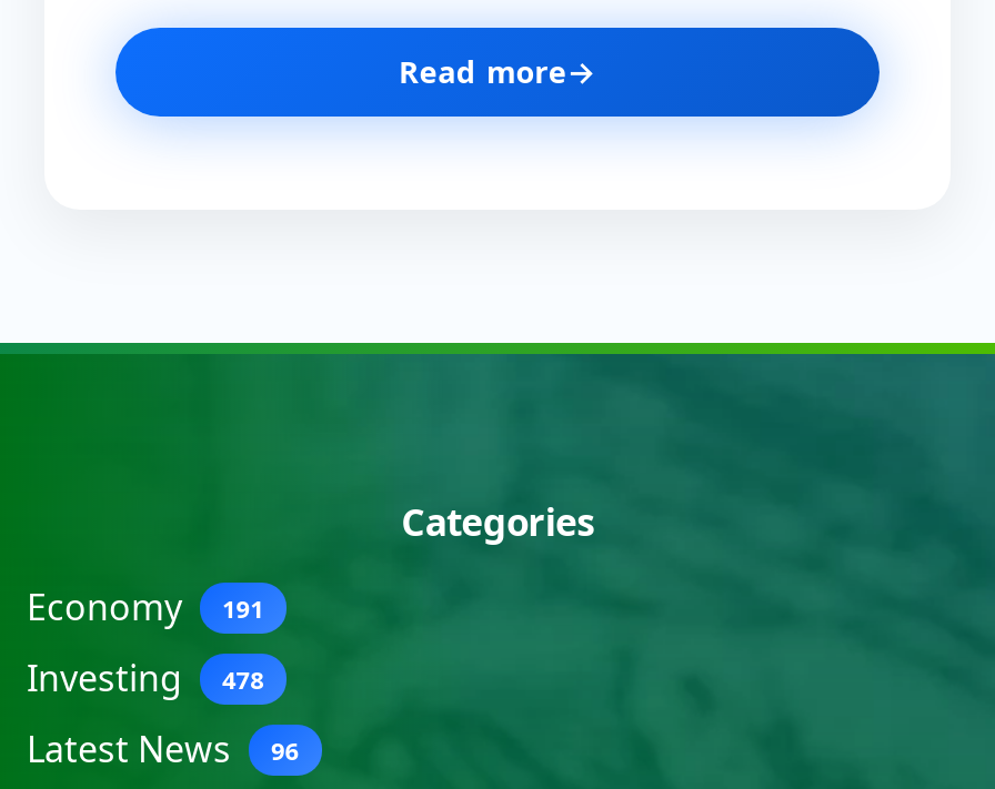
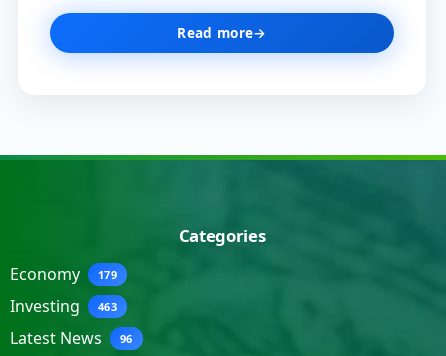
- Economy 191
+ Economy 179

- Investing 478
+ Investing 463
